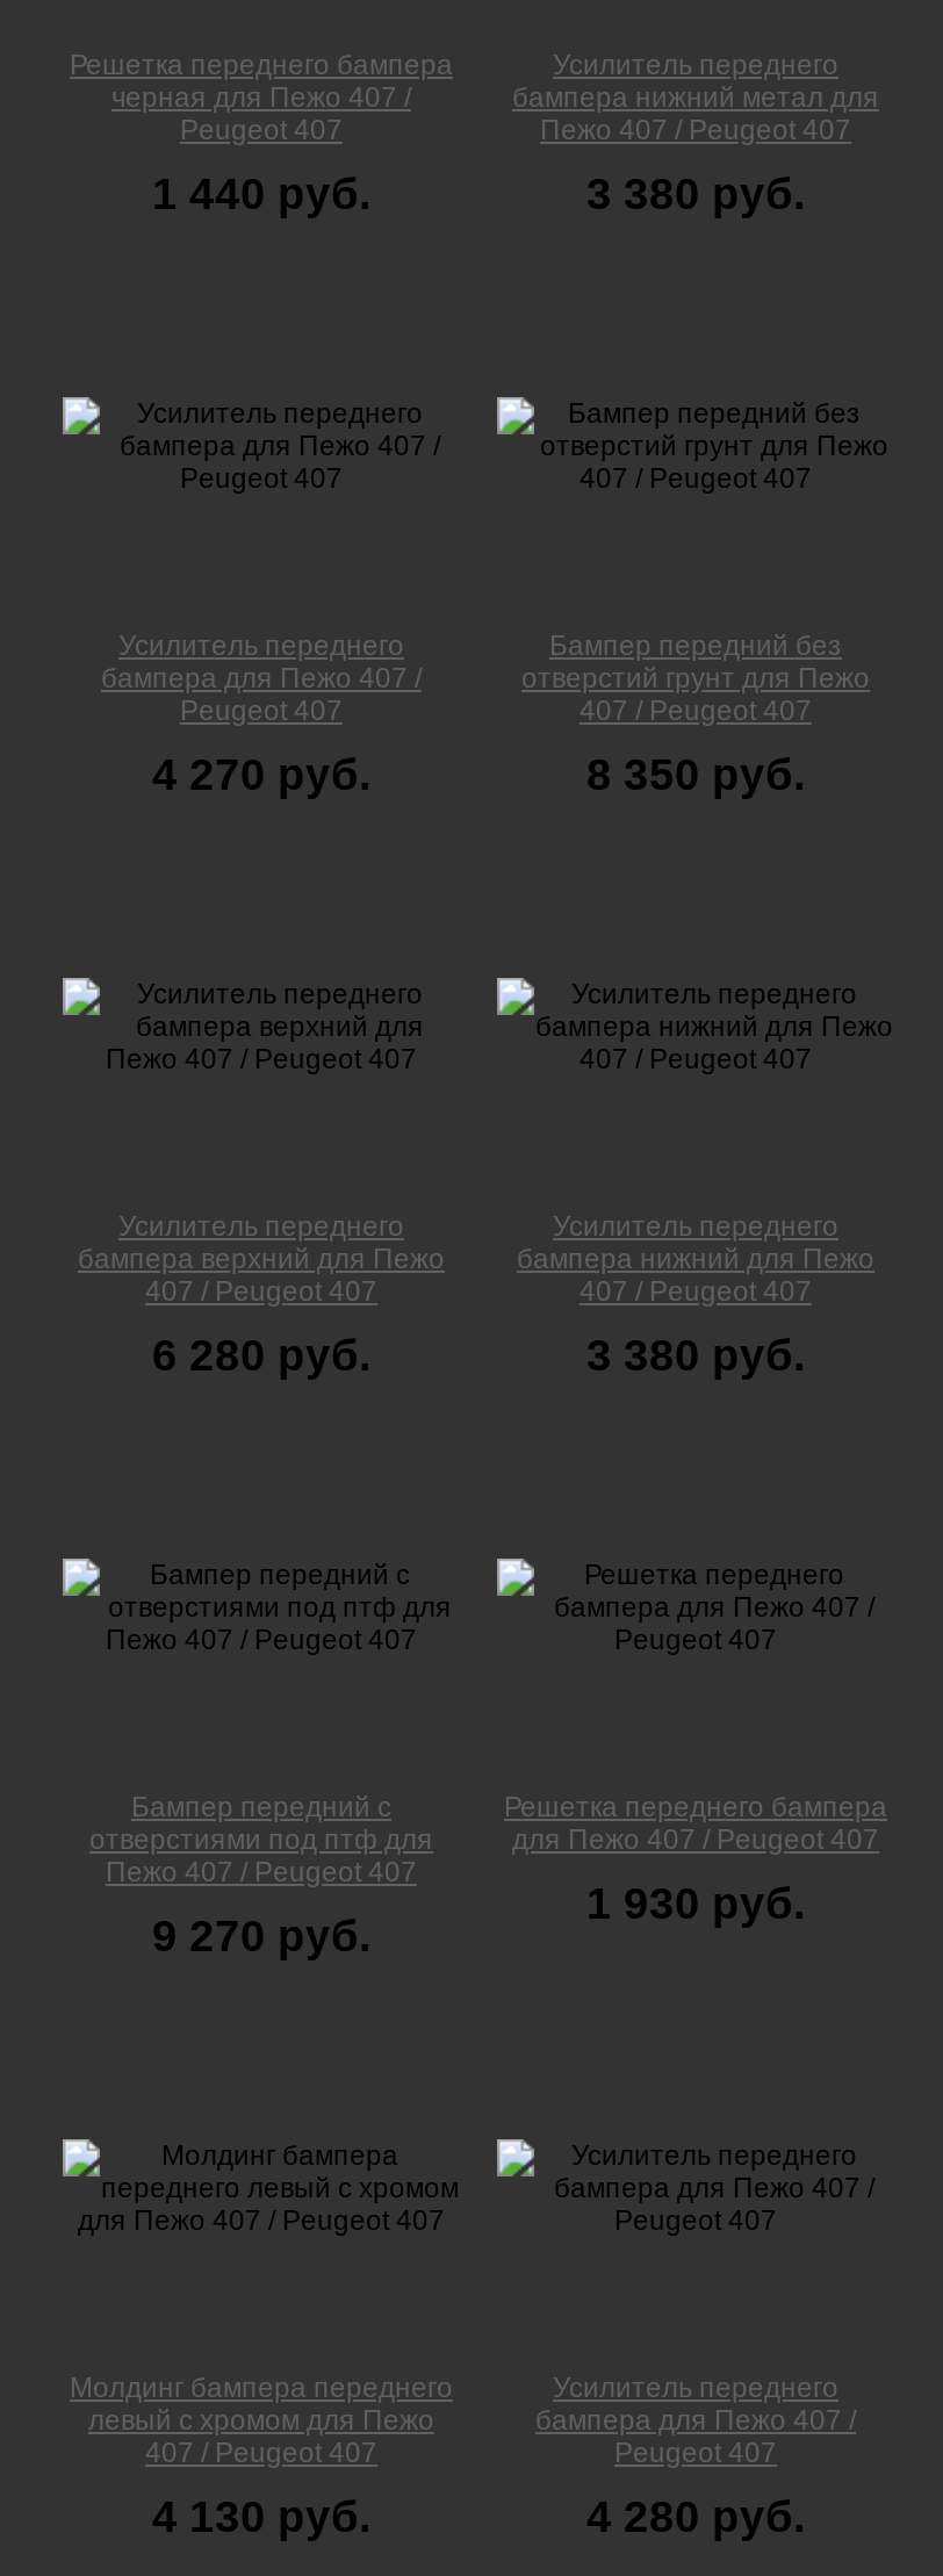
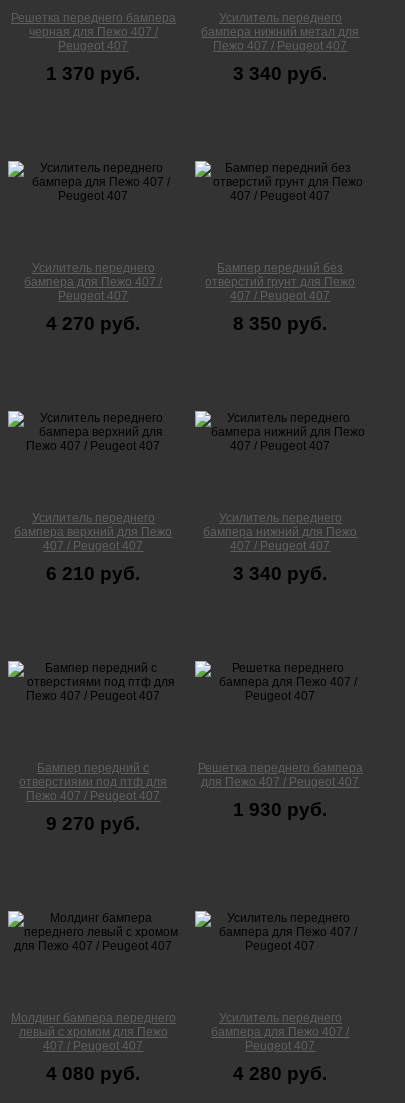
- 1 440 руб.
+ 1 370 руб.

- 3 380 руб.
+ 3 340 руб.

- 6 280 руб.
+ 6 210 руб.

- 3 380 руб.
+ 3 340 руб.

- 4 130 руб.
+ 4 080 руб.
